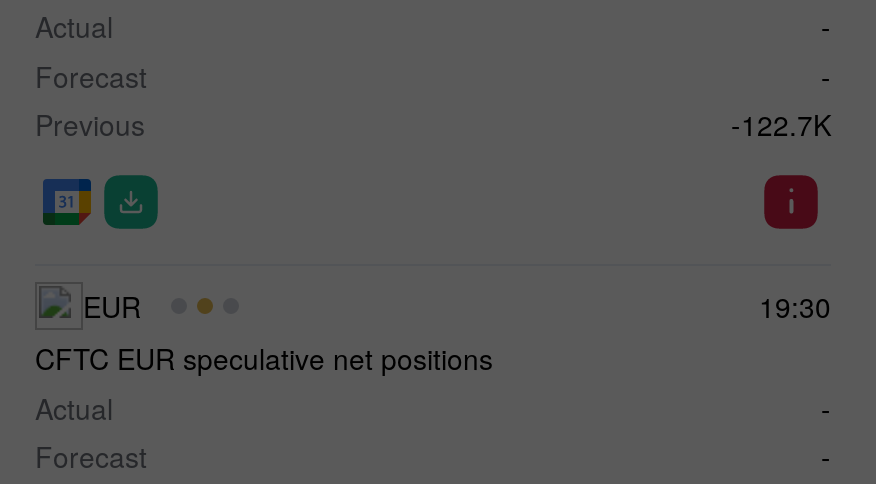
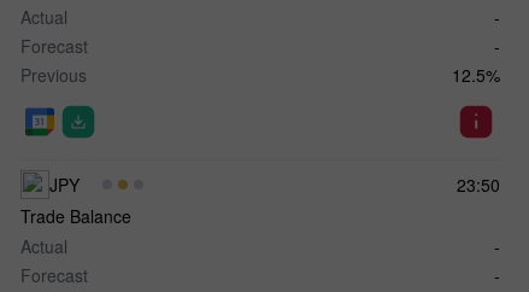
- -122.7K
+ 12.5%

- 19:30
- EUR
- CFTC EUR speculative net positions
+ 23:50
+ JPY
+ Trade Balance
